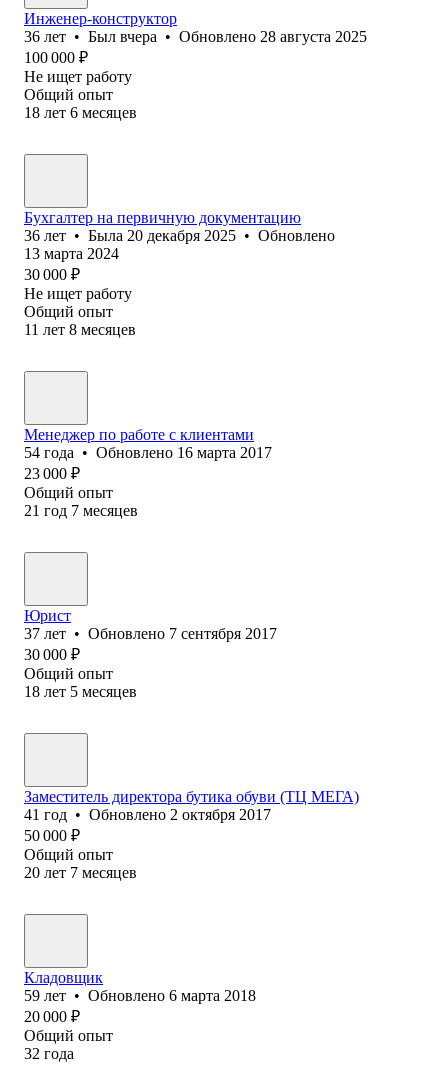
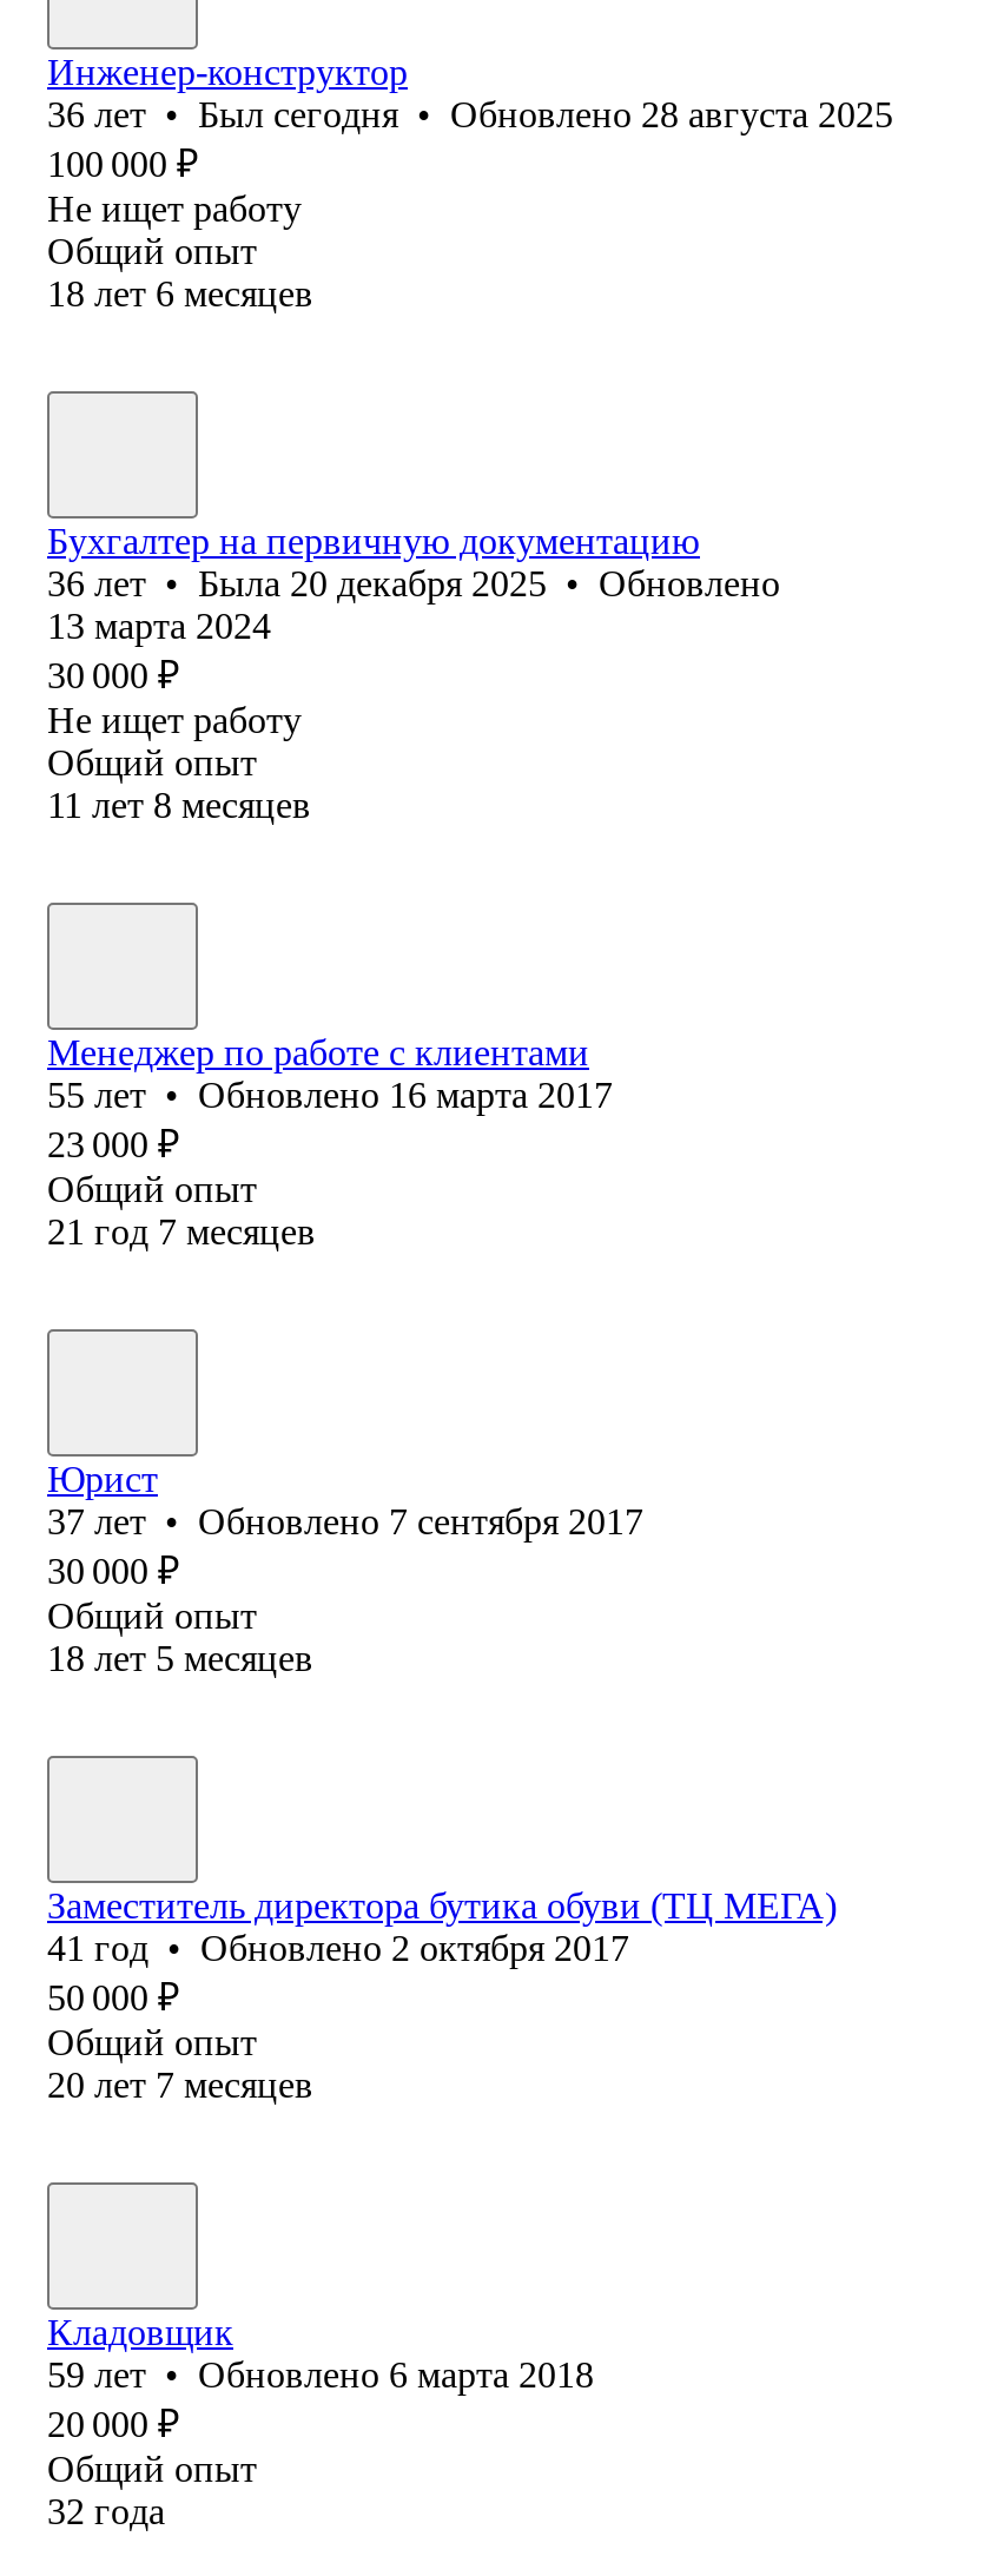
- 36 лет • Был вчера • Обновлено 28 августа 2025
+ 36 лет • Был сегодня • Обновлено 28 августа 2025

- 54 года • Обновлено 16 марта 2017
+ 55 лет • Обновлено 16 марта 2017
